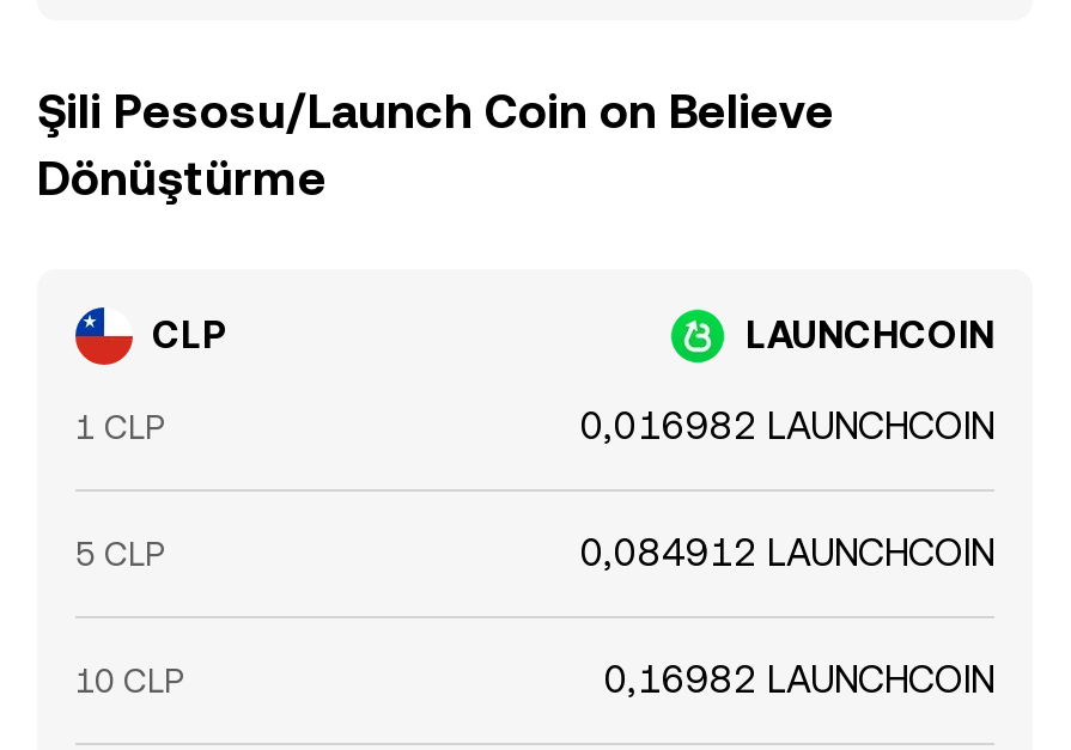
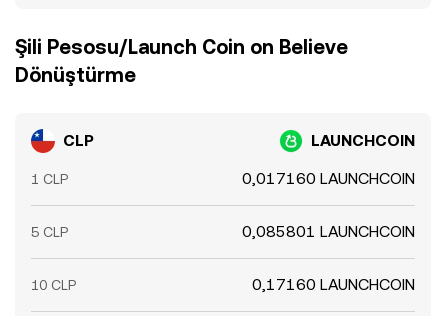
- 0,016982 LAUNCHCOIN
+ 0,017160 LAUNCHCOIN

- 0,084912 LAUNCHCOIN
+ 0,085801 LAUNCHCOIN

- 0,16982 LAUNCHCOIN
+ 0,17160 LAUNCHCOIN
